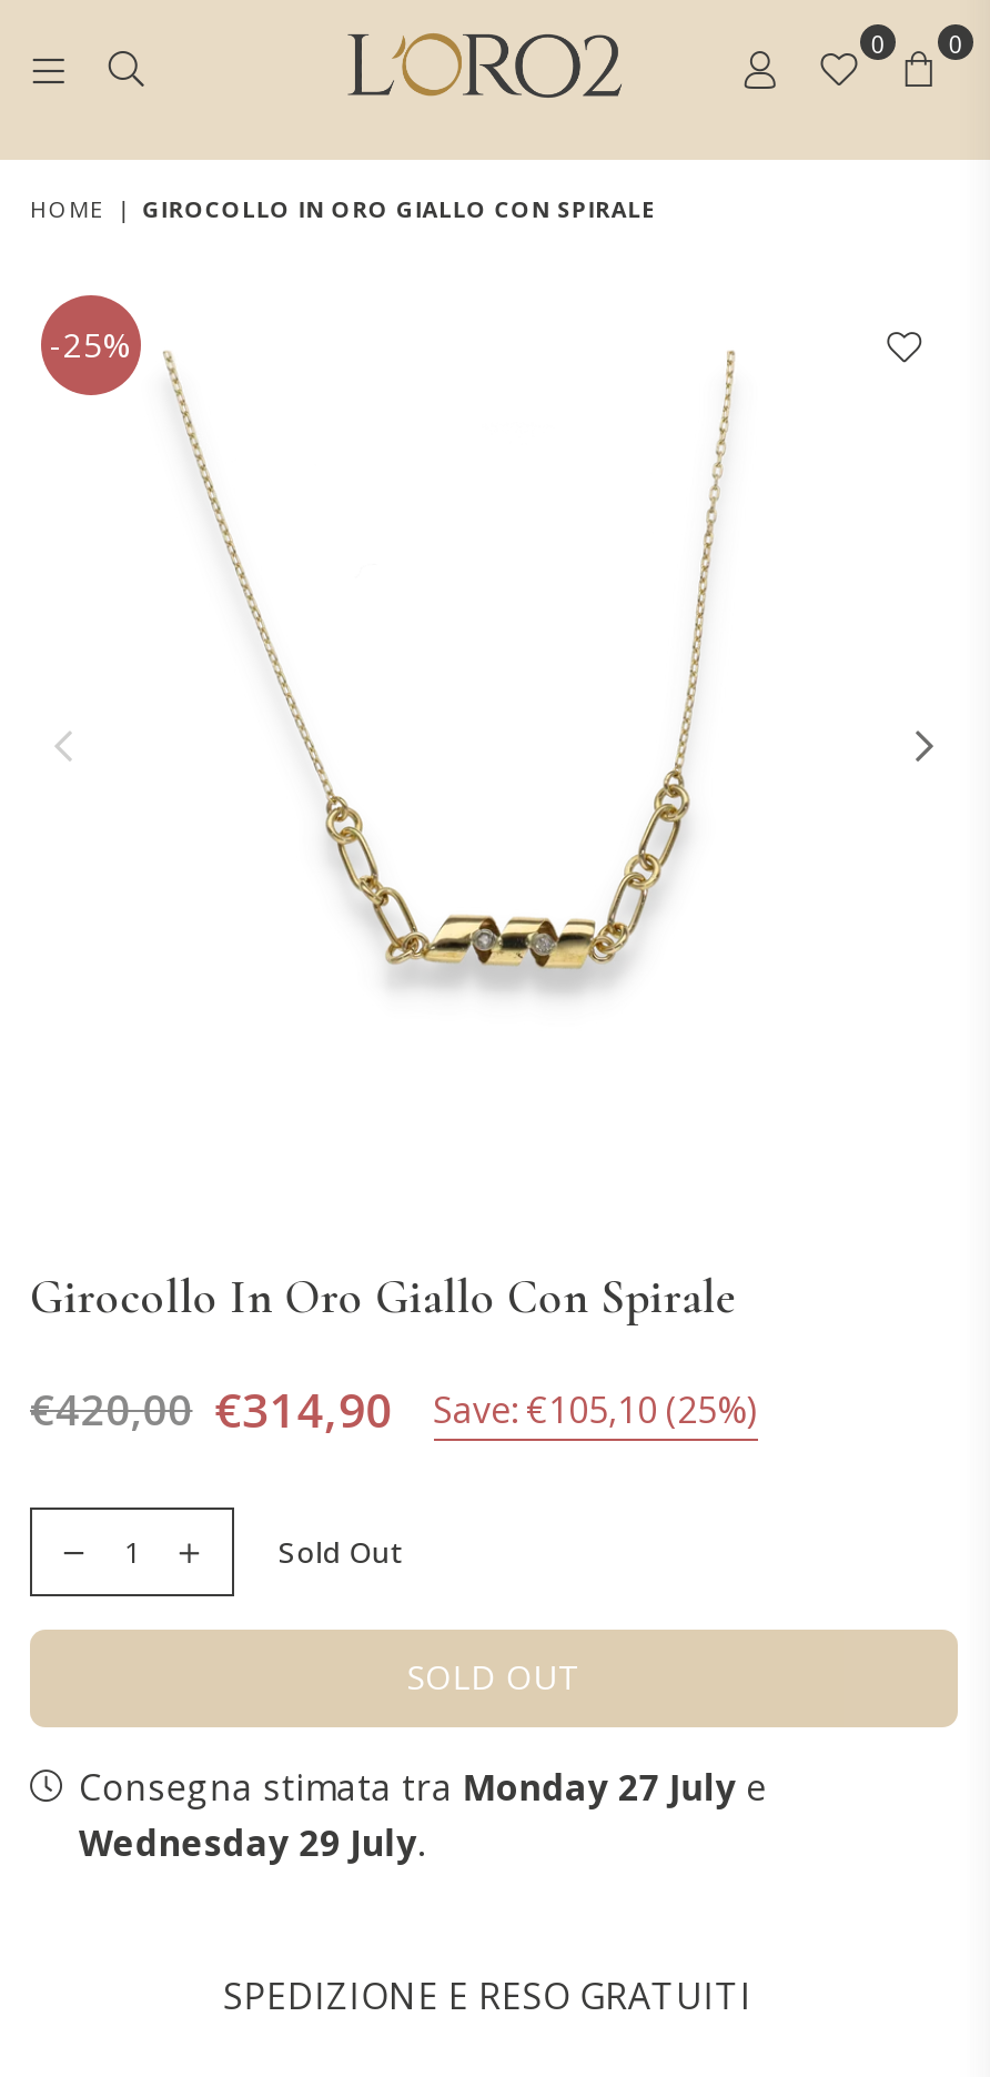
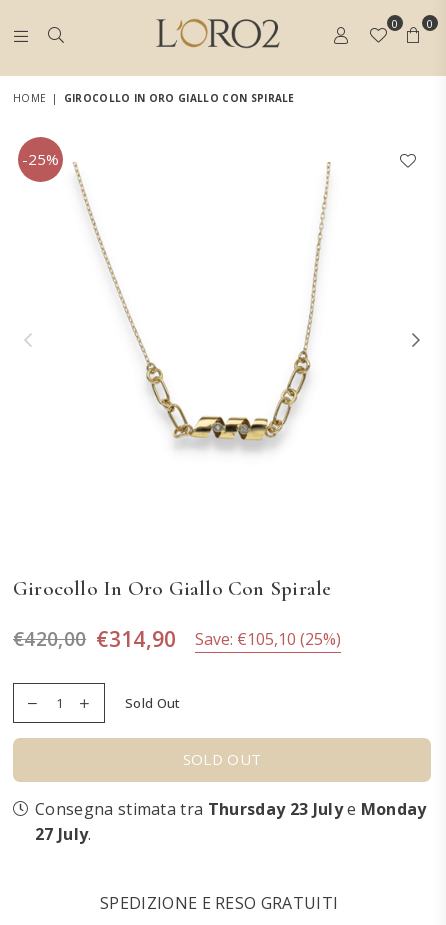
- Consegna stimata tra Monday 27 July e
- Wednesday 29 July.
+ Consegna stimata tra Thursday 23 July e Monday
+ 27 July.
